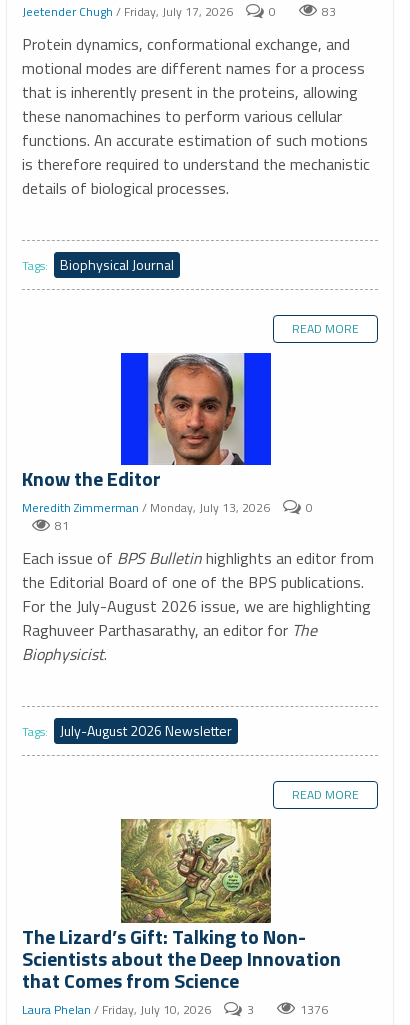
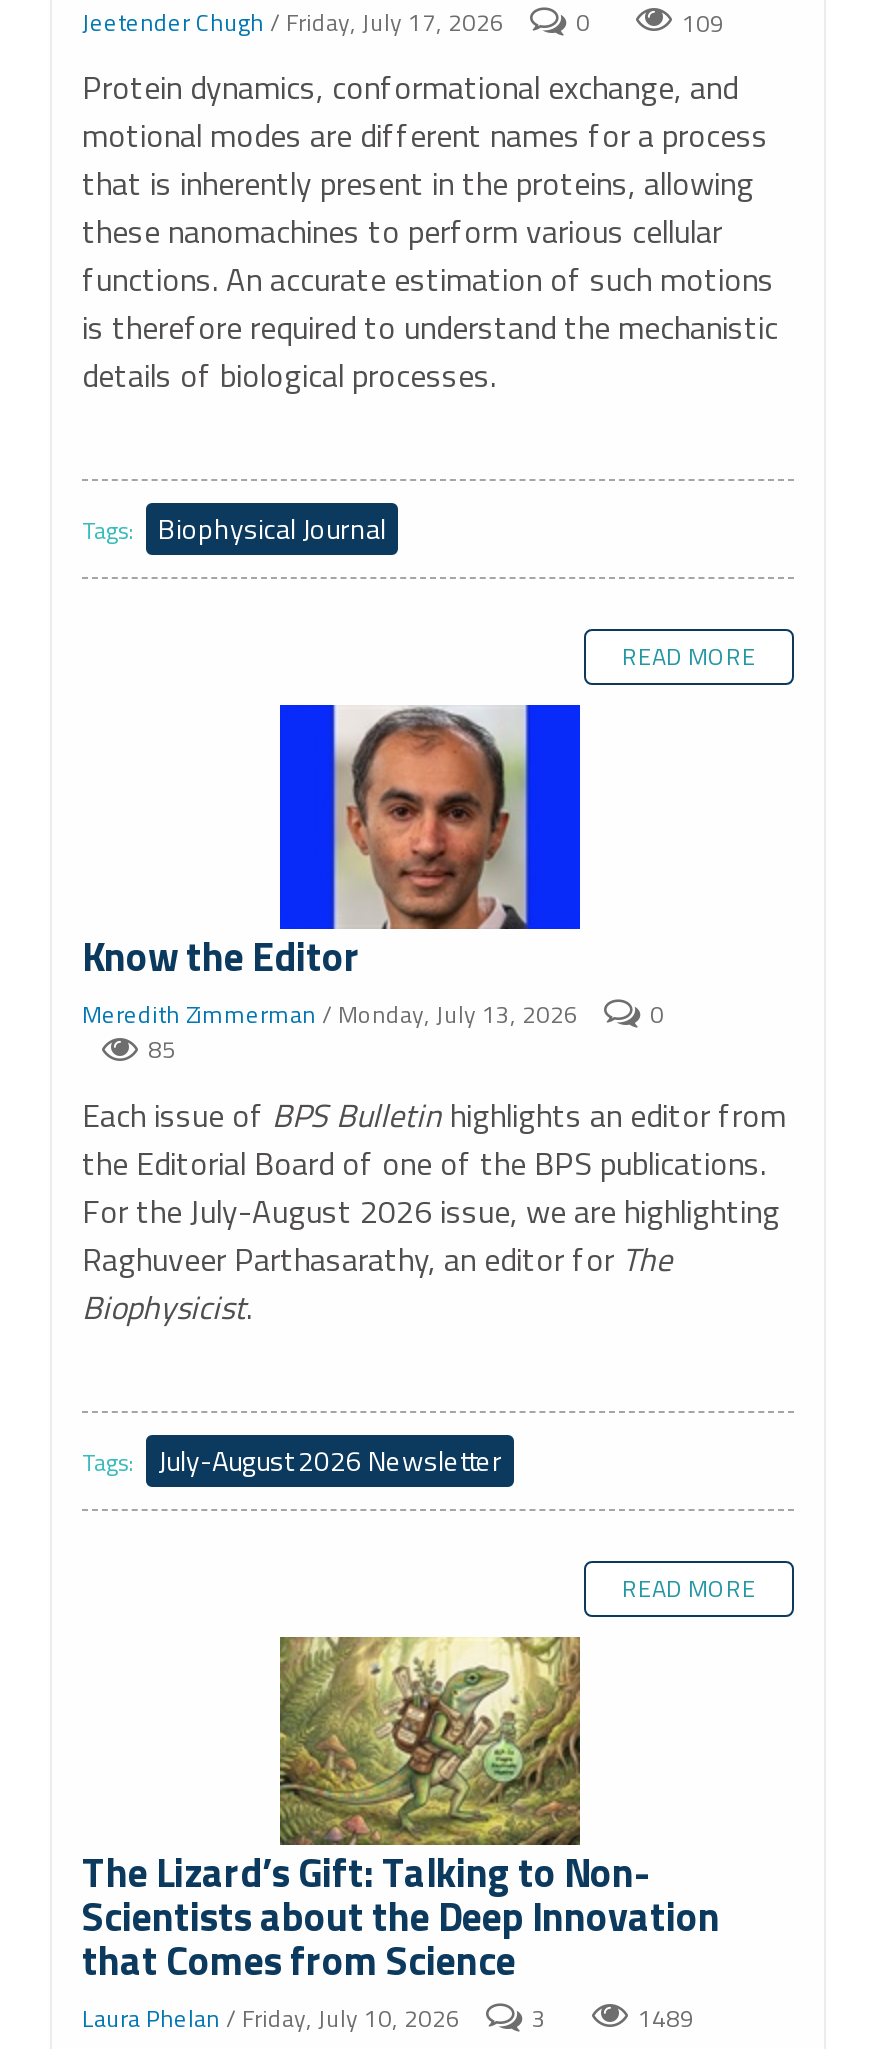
- 83
+ 109

- 81
+ 85

- 1376
+ 1489
